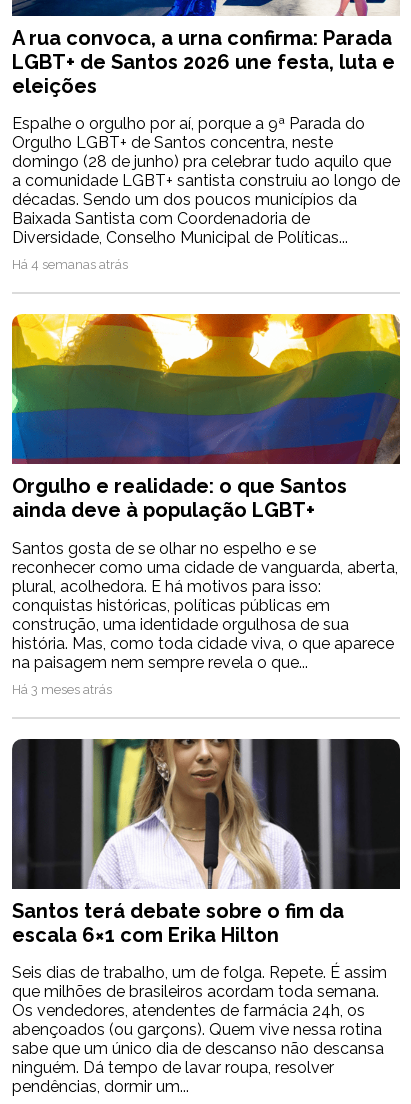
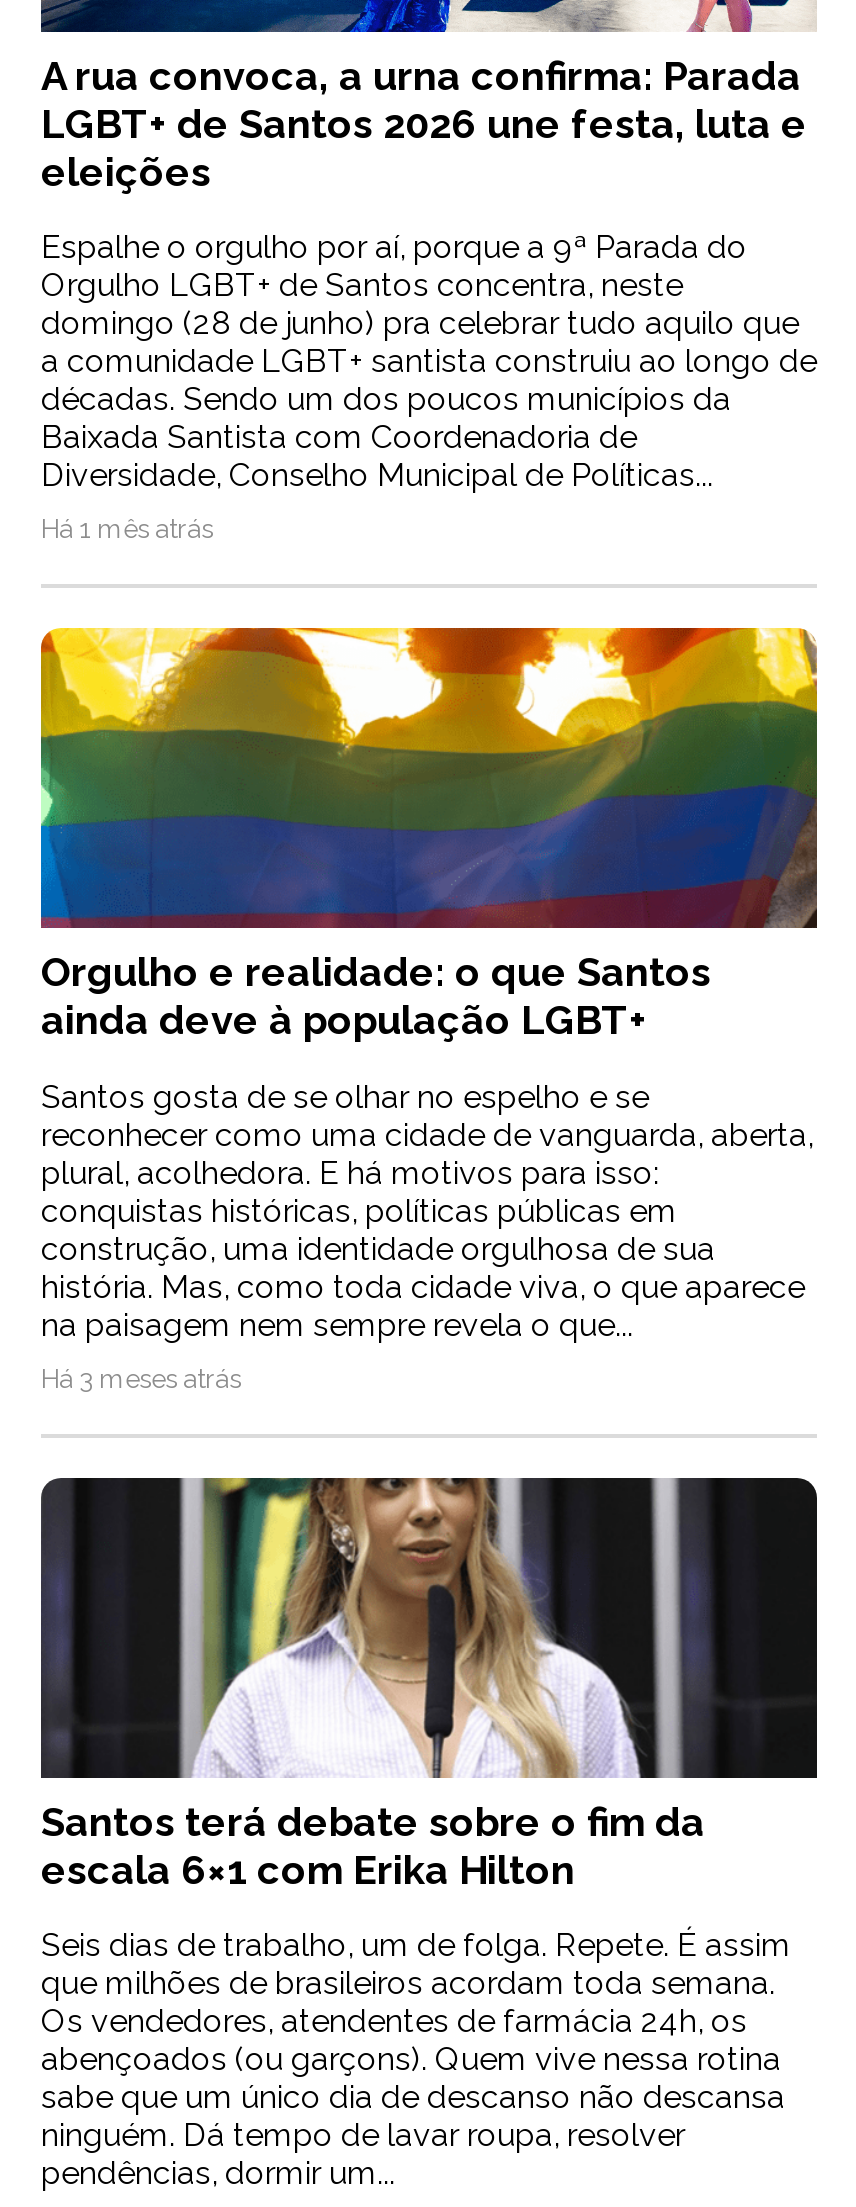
- Há 4 semanas atrás
+ Há 1 mês atrás
